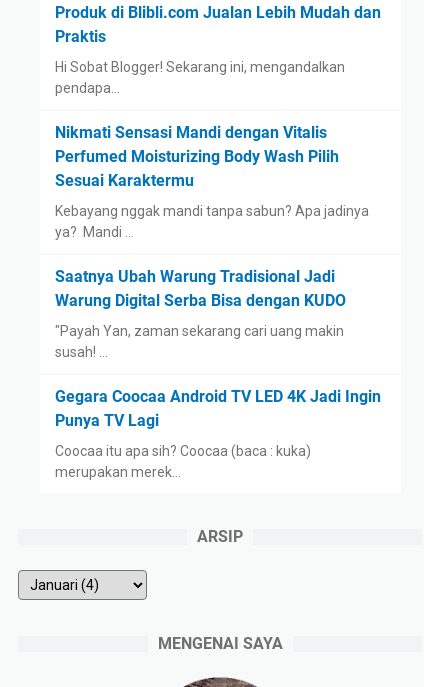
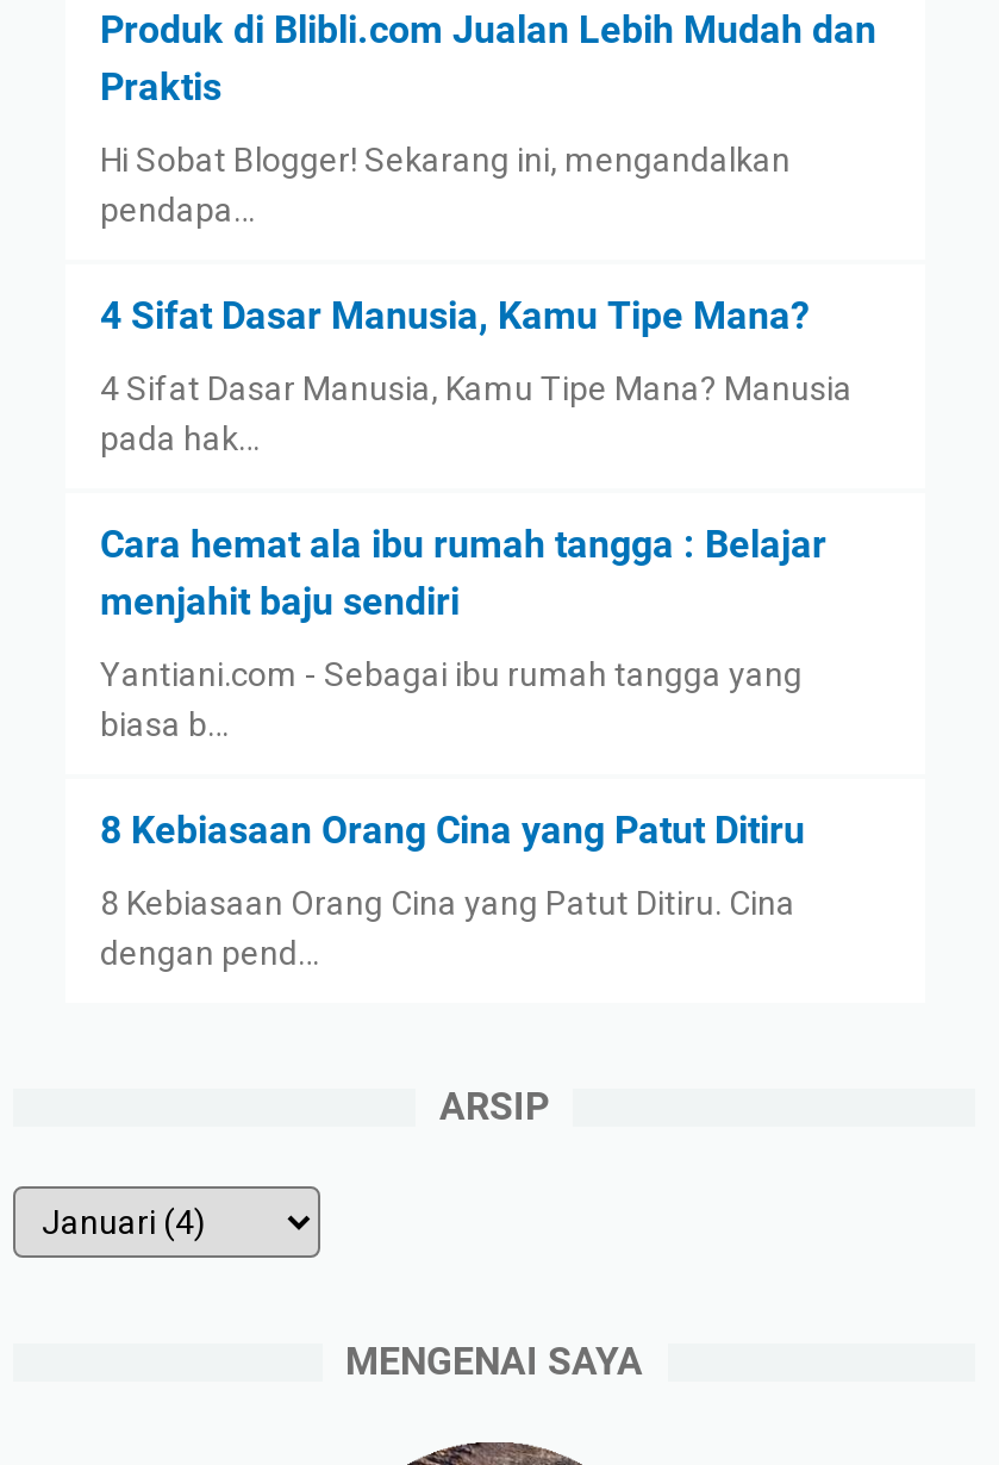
- Nikmati Sensasi Mandi dengan Vitalis
- Perfumed Moisturizing Body Wash Pilih
- Sesuai Karaktermu
+ 4 Sifat Dasar Manusia, Kamu Tipe Mana?

- Kebayang nggak mandi tanpa sabun? Apa jadinya
- ya? Mandi …
+ 4 Sifat Dasar Manusia, Kamu Tipe Mana? Manusia
+ pada hak…

- Saatnya Ubah Warung Tradisional Jadi
- Warung Digital Serba Bisa dengan KUDO
+ Cara hemat ala ibu rumah tangga : Belajar
+ menjahit baju sendiri

- "Payah Yan, zaman sekarang cari uang makin
- susah! …
+ Yantiani.com - Sebagai ibu rumah tangga yang
+ biasa b…

- Gegara Coocaa Android TV LED 4K Jadi Ingin
- Punya TV Lagi
+ 8 Kebiasaan Orang Cina yang Patut Ditiru

- Coocaa itu apa sih? Coocaa (baca : kuka)
- merupakan merek…
+ 8 Kebiasaan Orang Cina yang Patut Ditiru. Cina
+ dengan pend…
